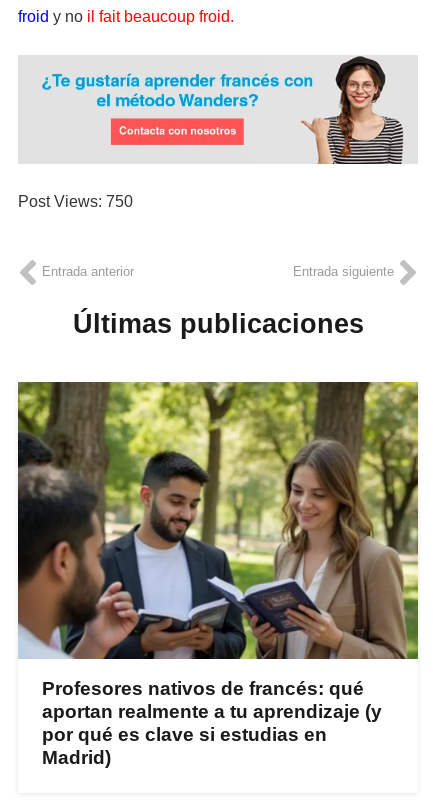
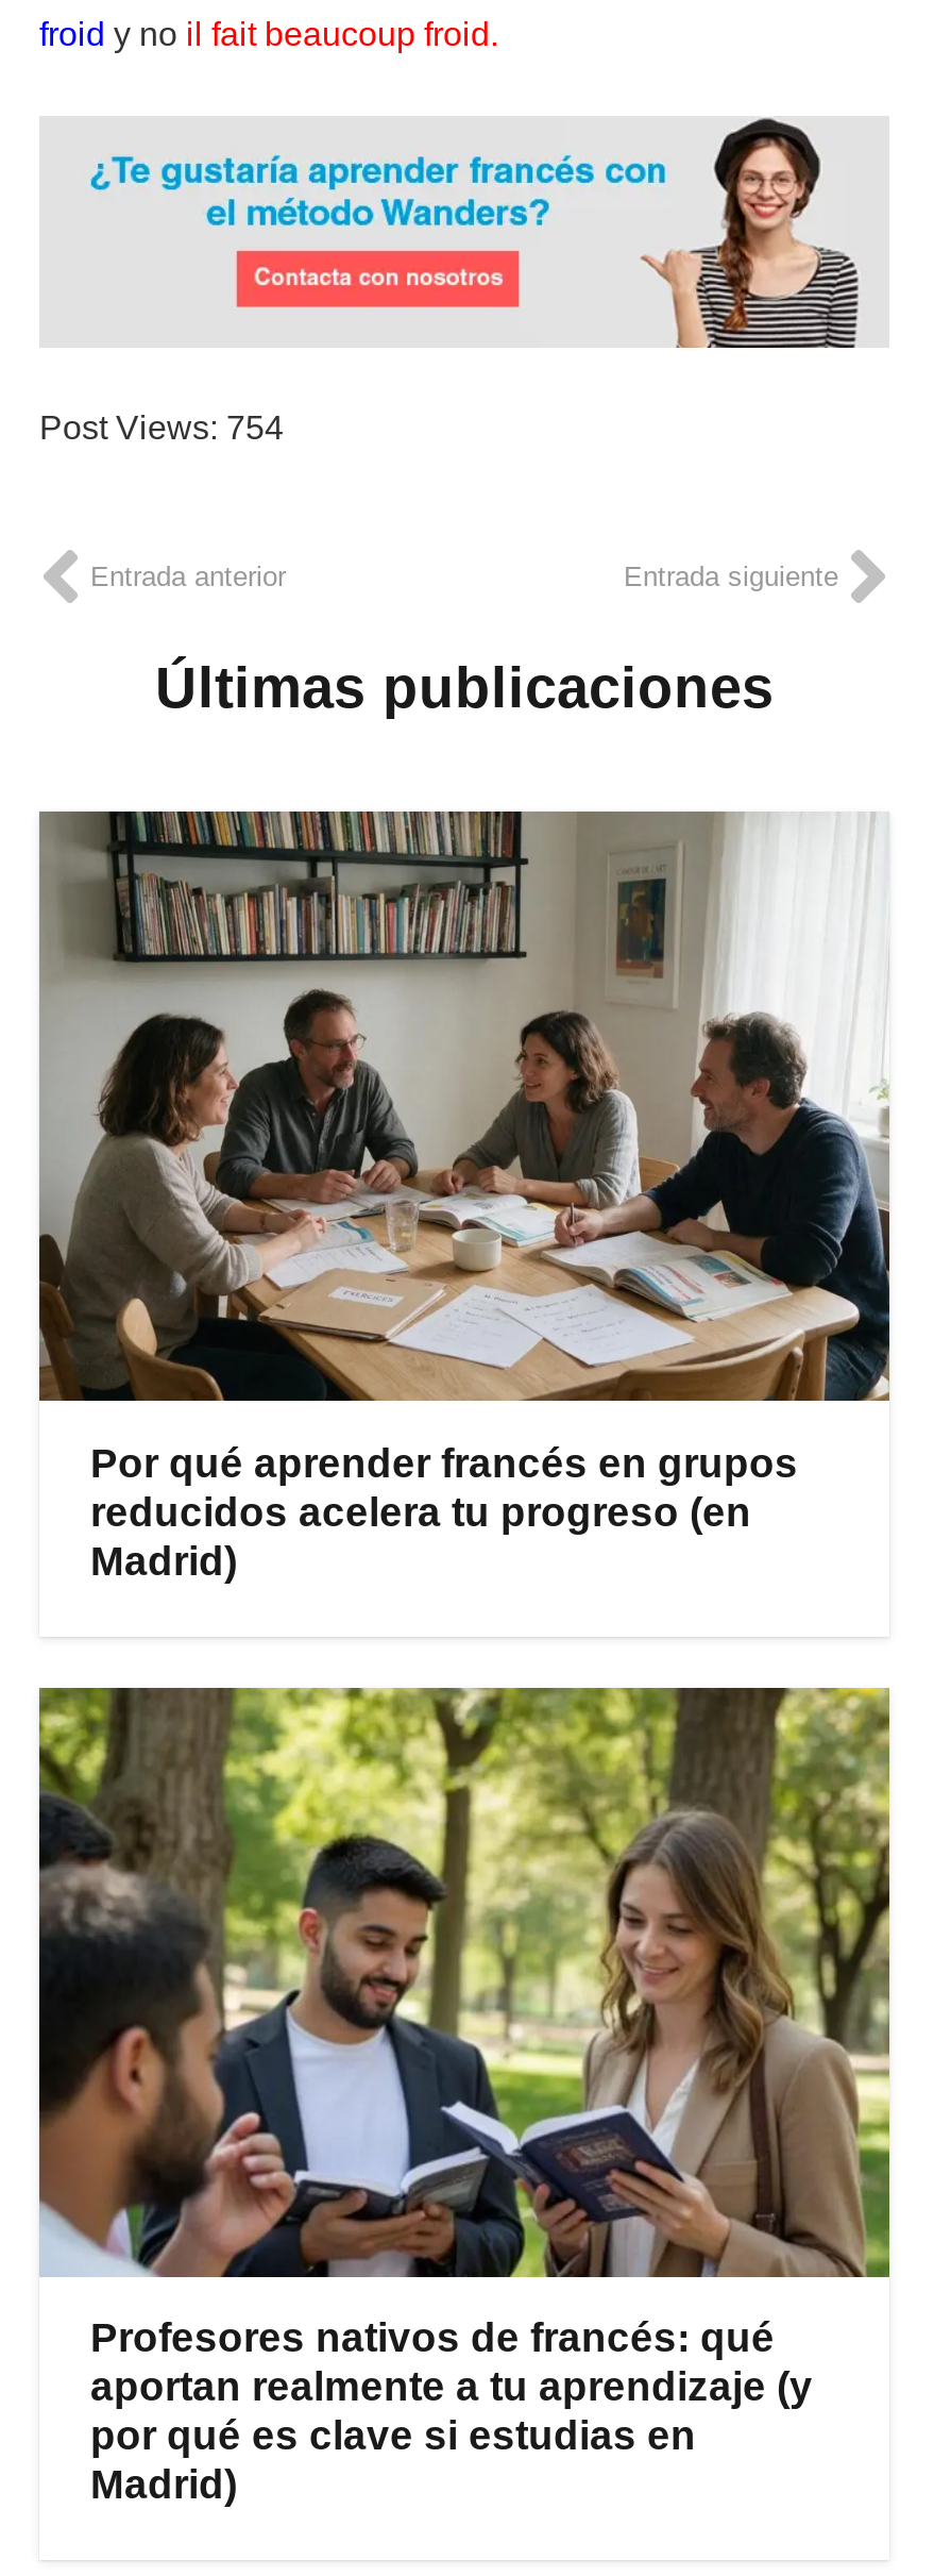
- Post Views: 750
+ Post Views: 754

+ [image]
+ Por qué aprender francés en grupos
+ reducidos acelera tu progreso (en
+ Madrid)
